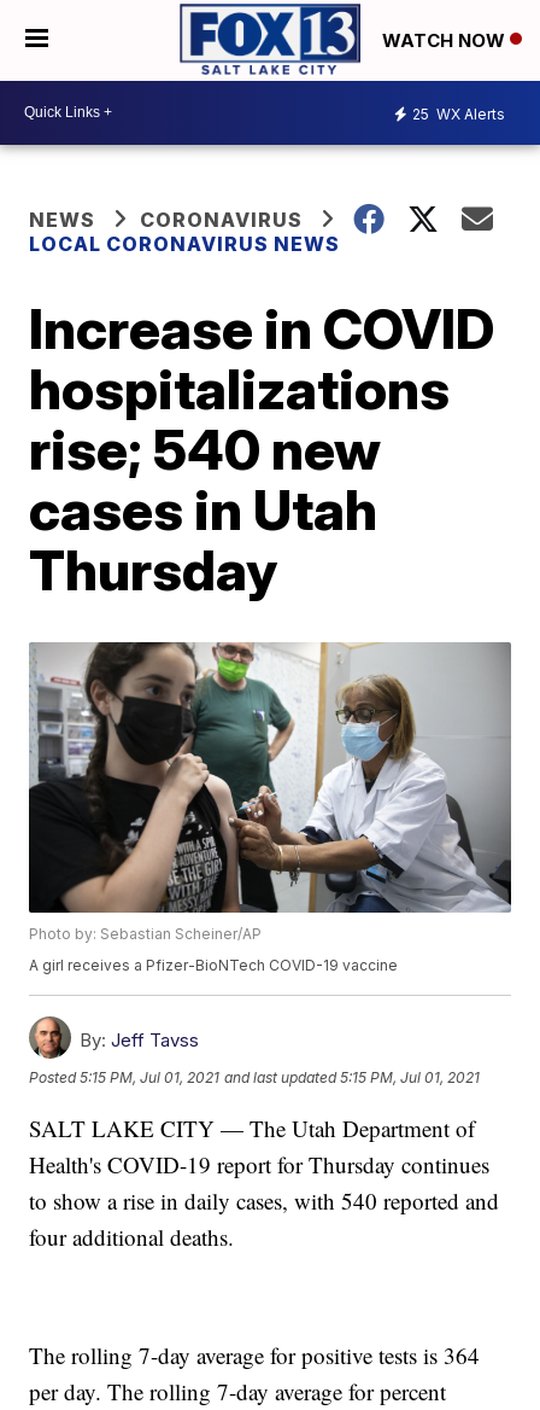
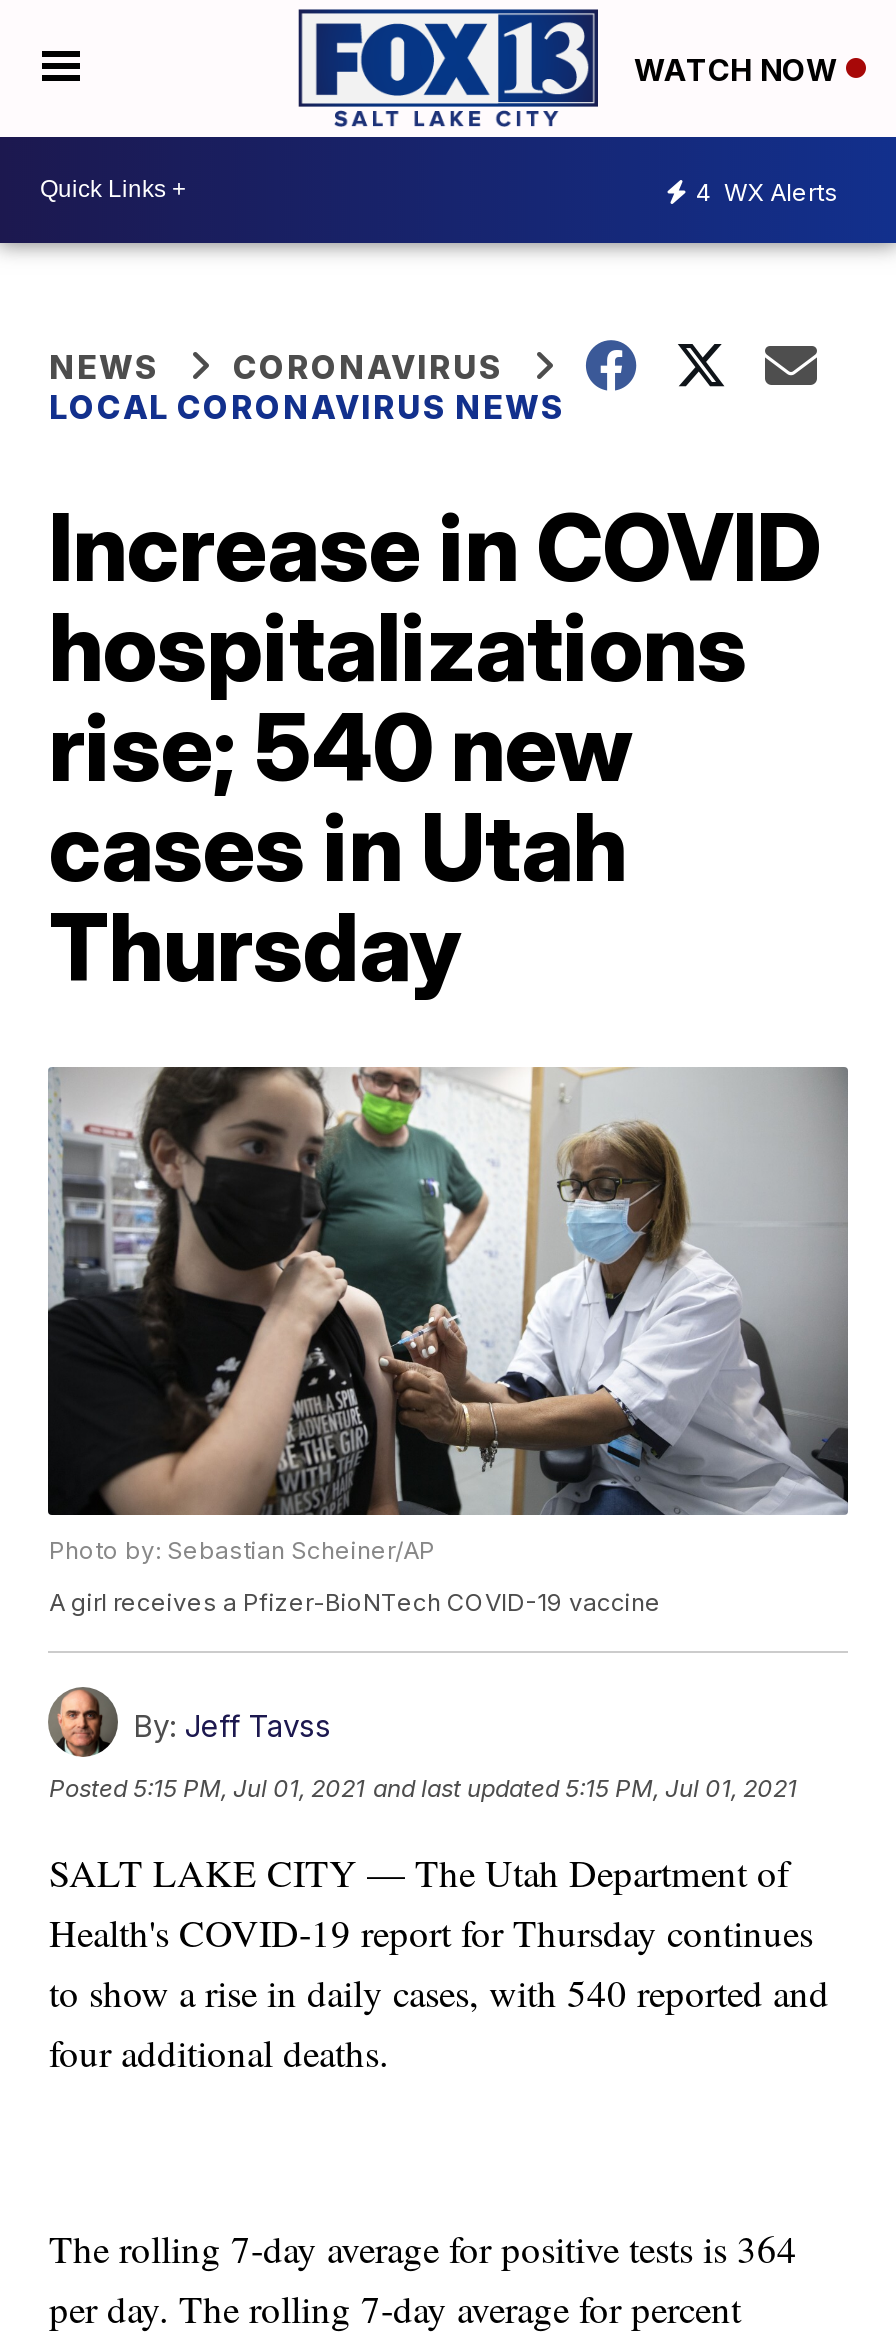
- 25 WX Alerts
+ 4 WX Alerts
